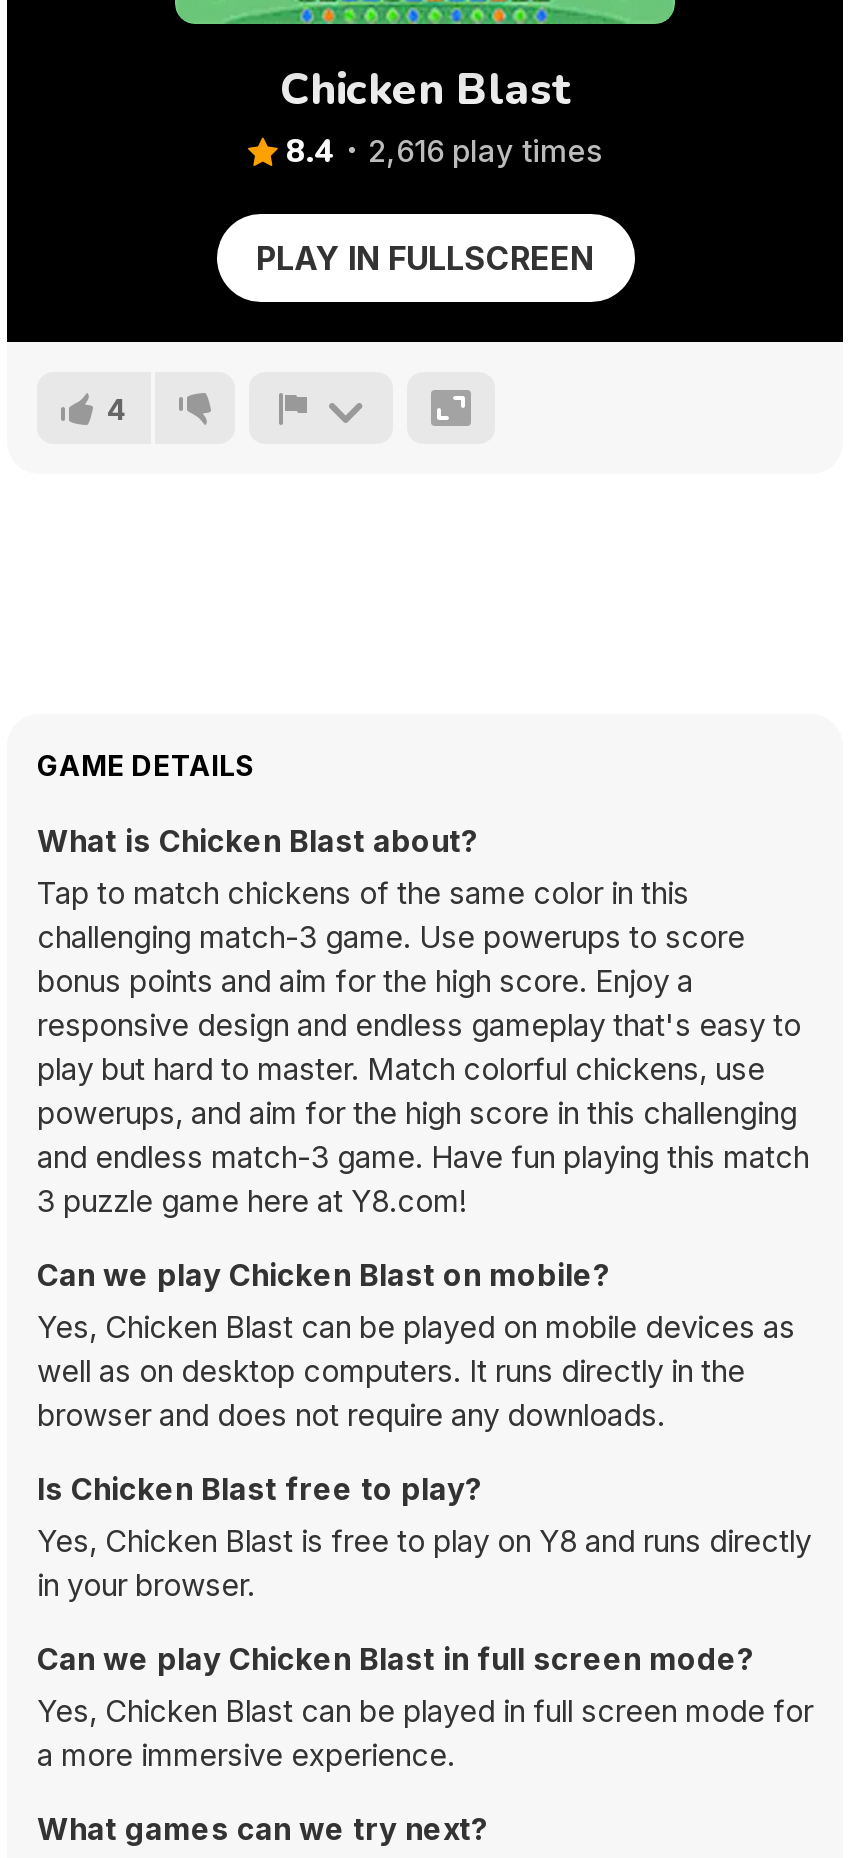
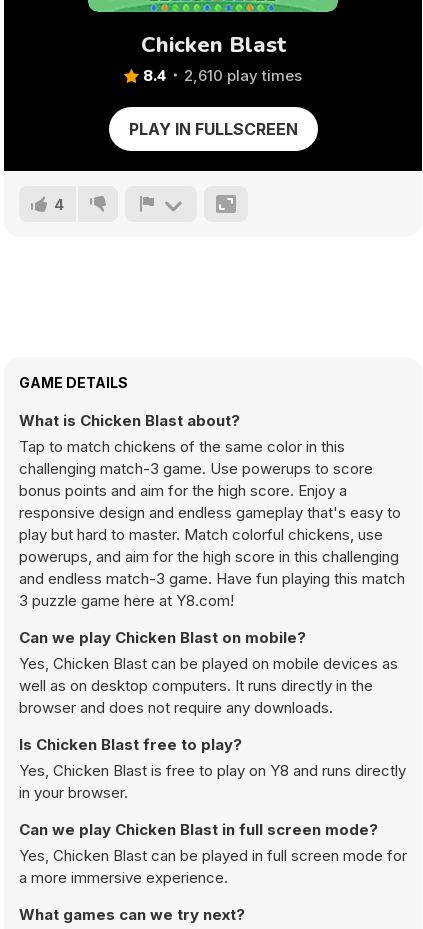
- 8.4 2,616 play times
+ 8.4 2,610 play times
